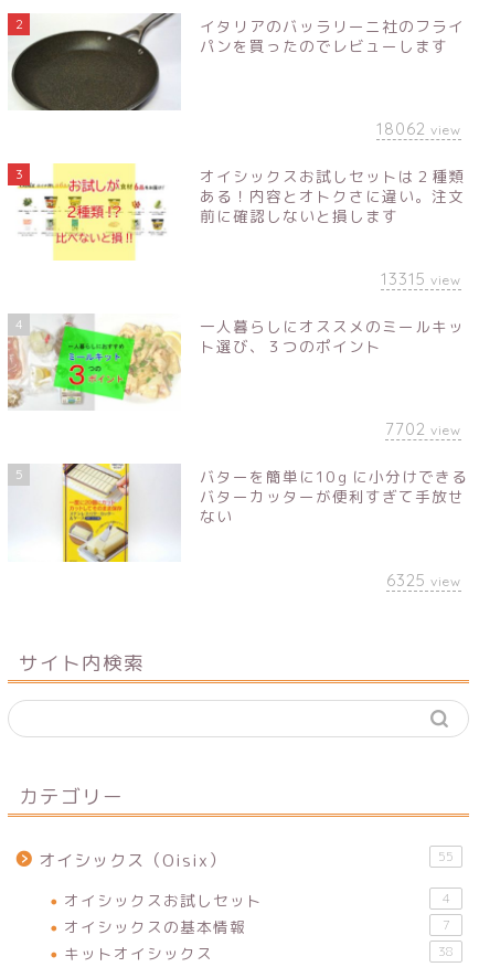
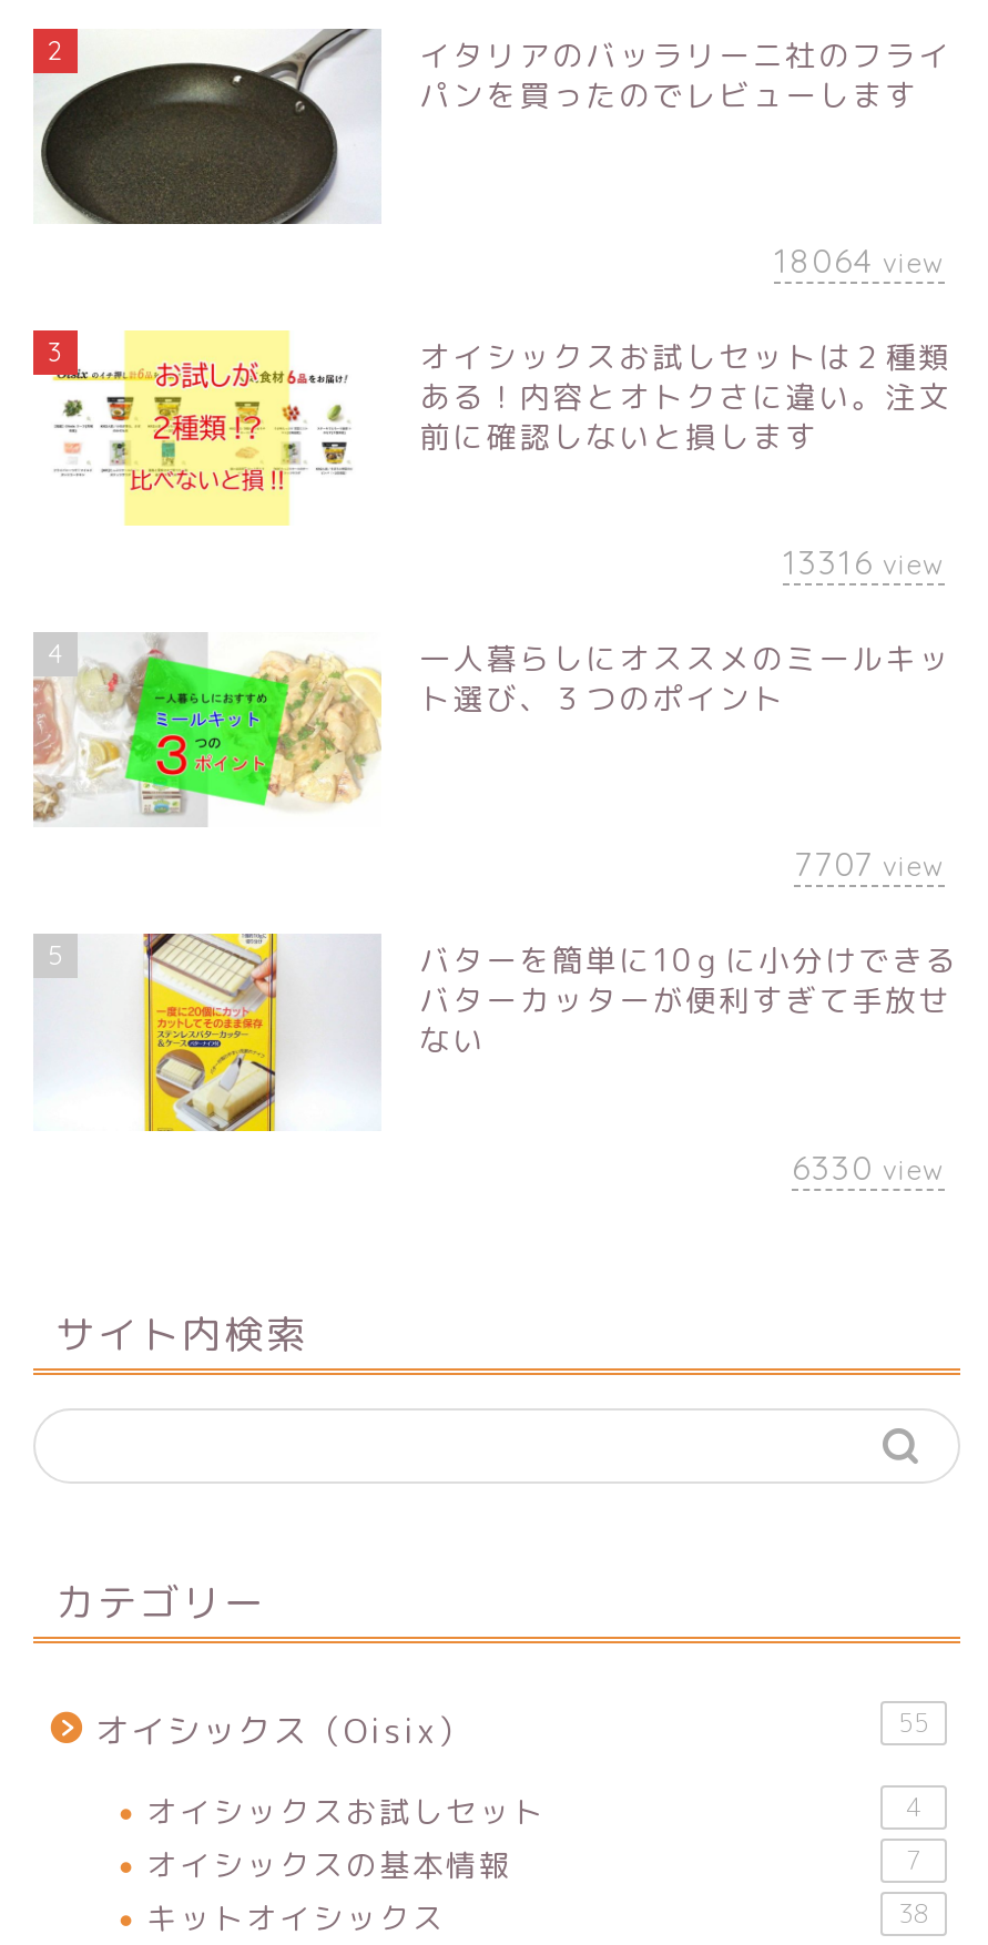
- 18062 view
+ 18064 view

- 13315 view
+ 13316 view

- 7702 view
+ 7707 view

- 6325 view
+ 6330 view
